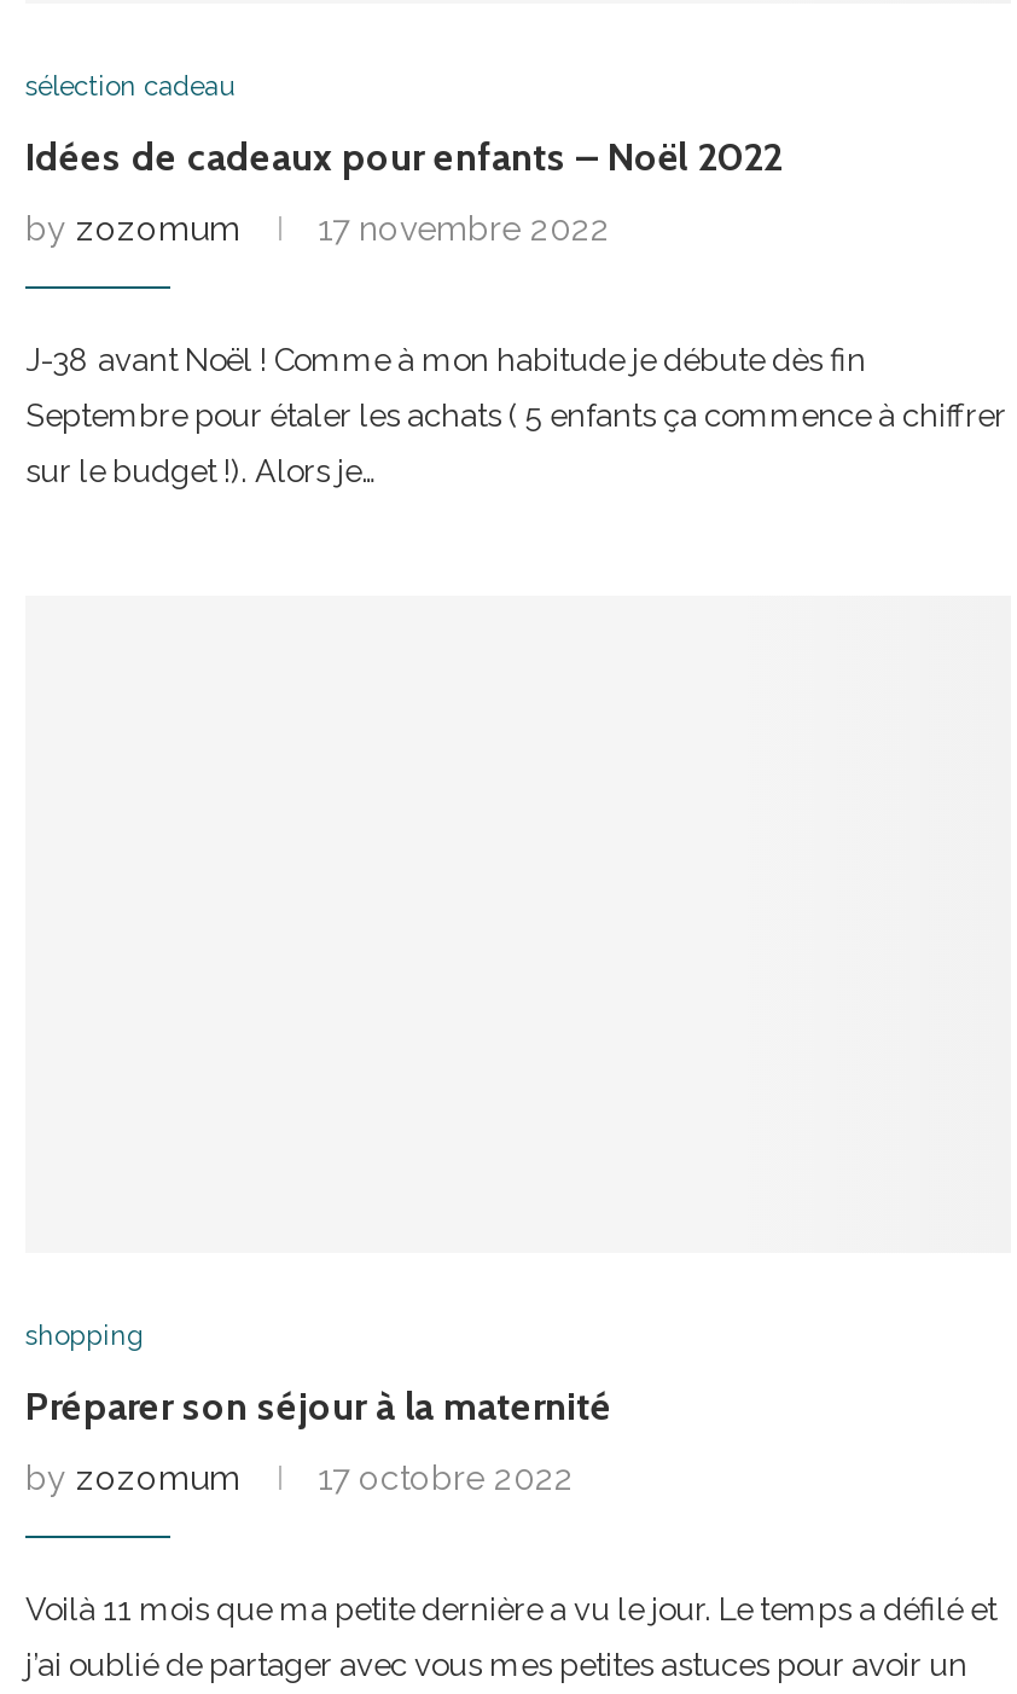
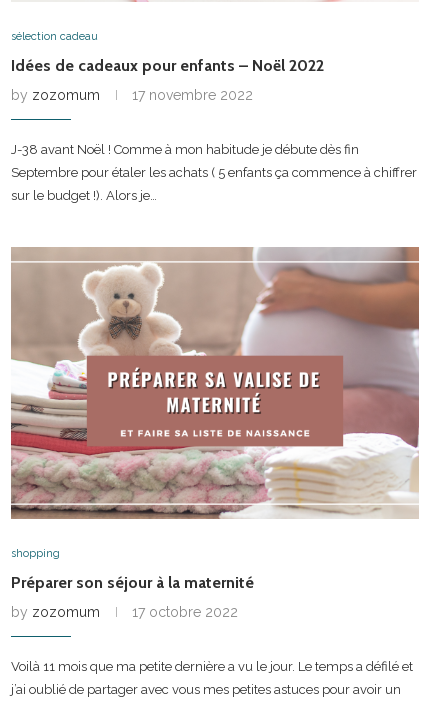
+ [image]
